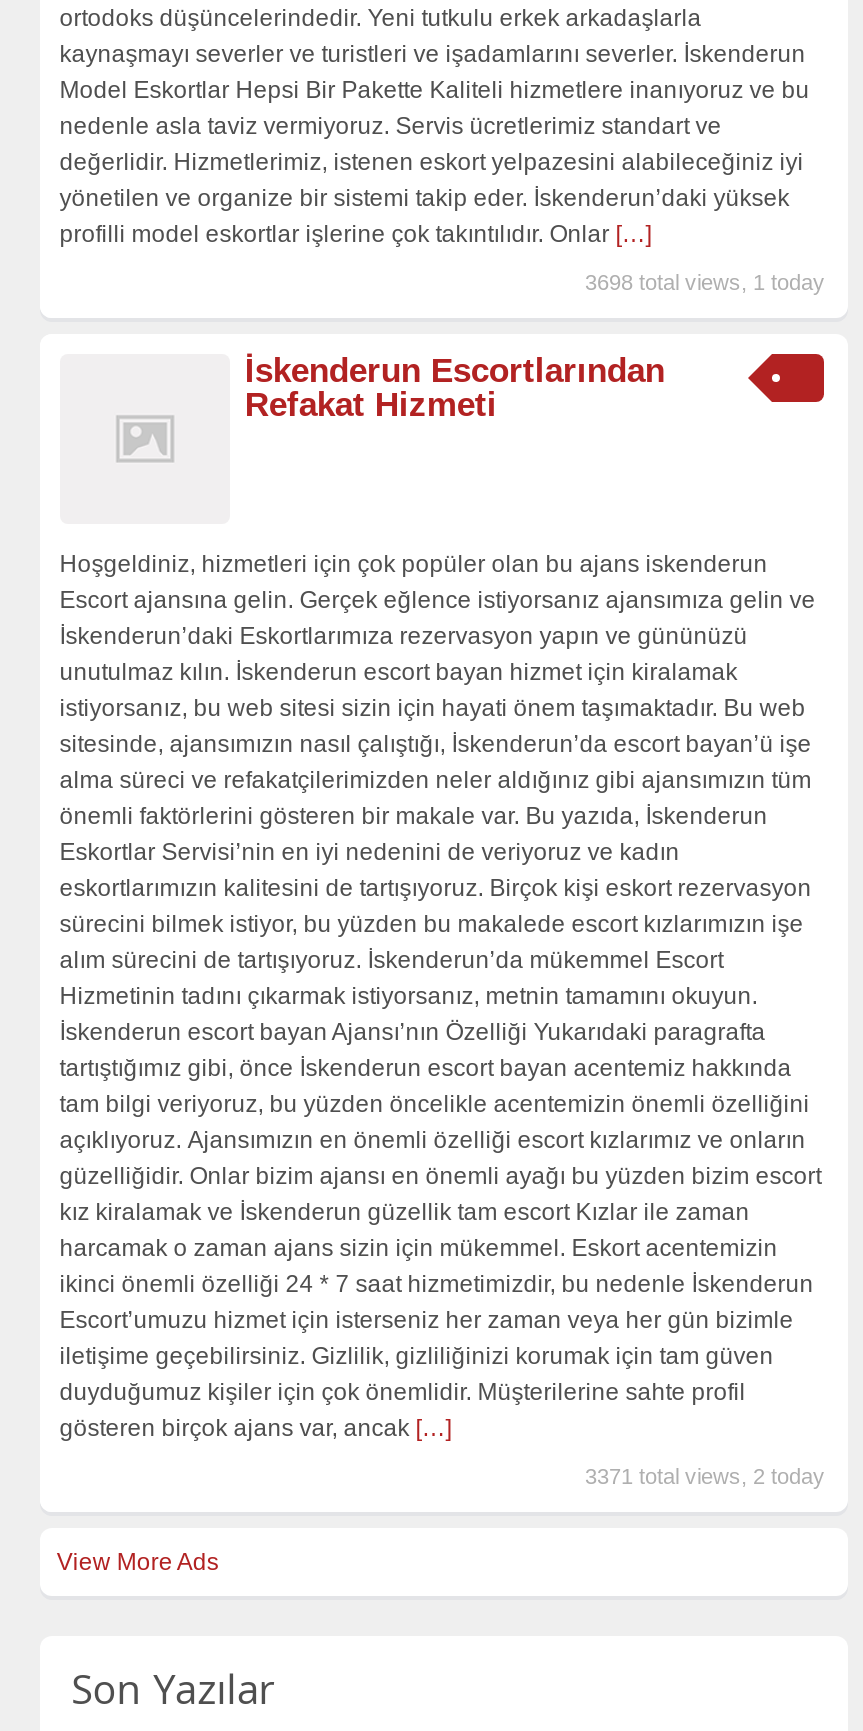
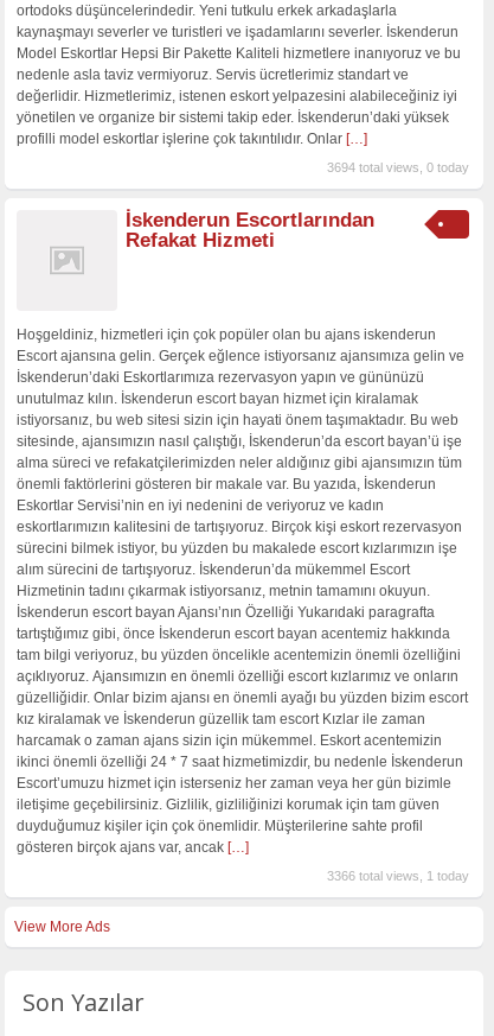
- 3698 total views, 1 today
+ 3694 total views, 0 today

- 3371 total views, 2 today
+ 3366 total views, 1 today
